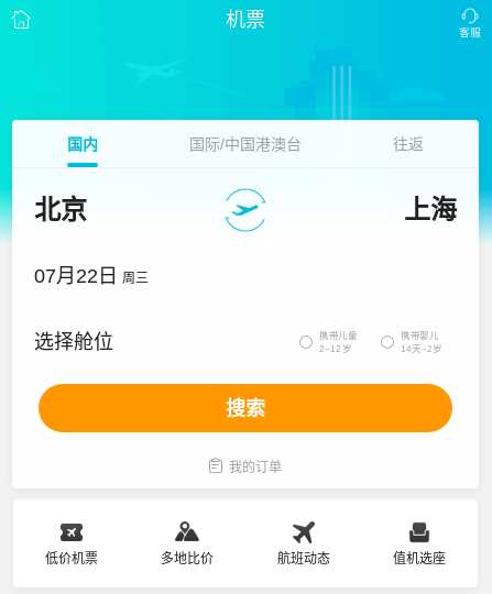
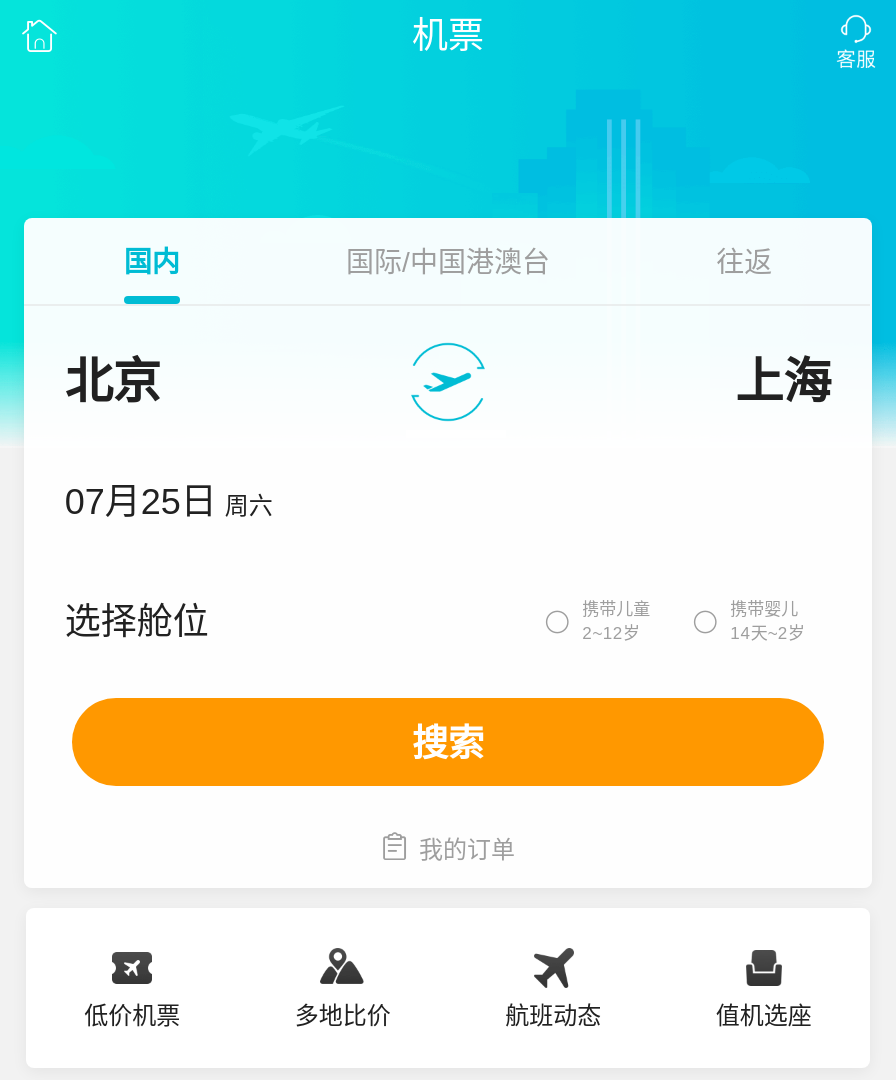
- 07月22日 周三
+ 07月25日 周六
